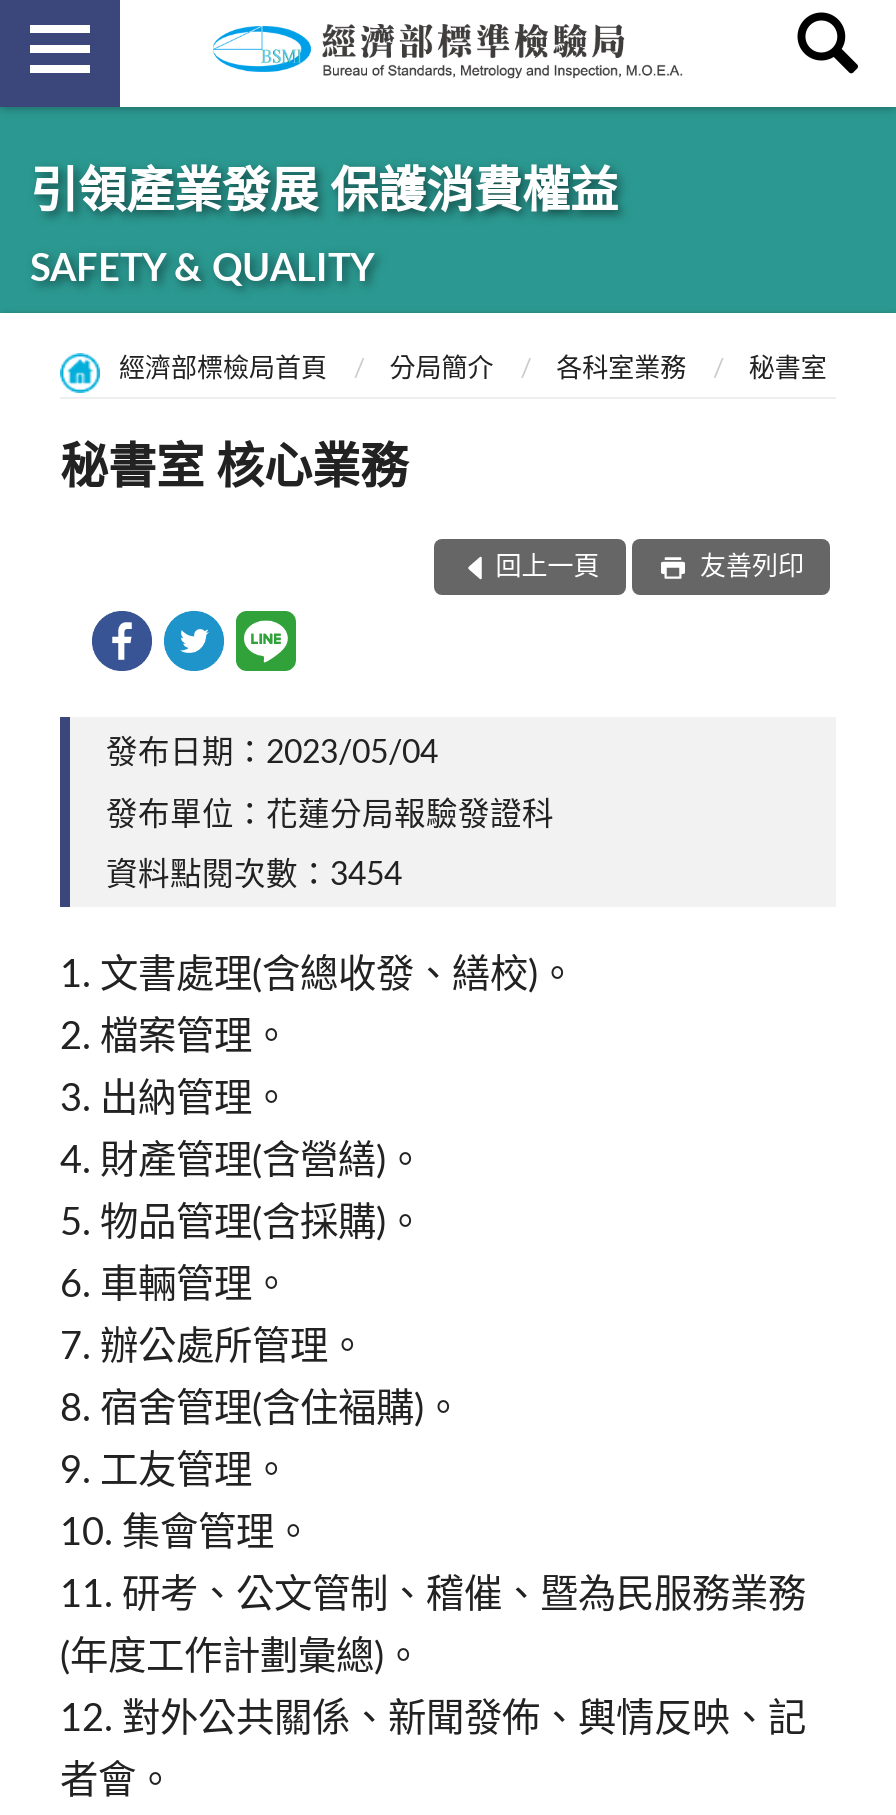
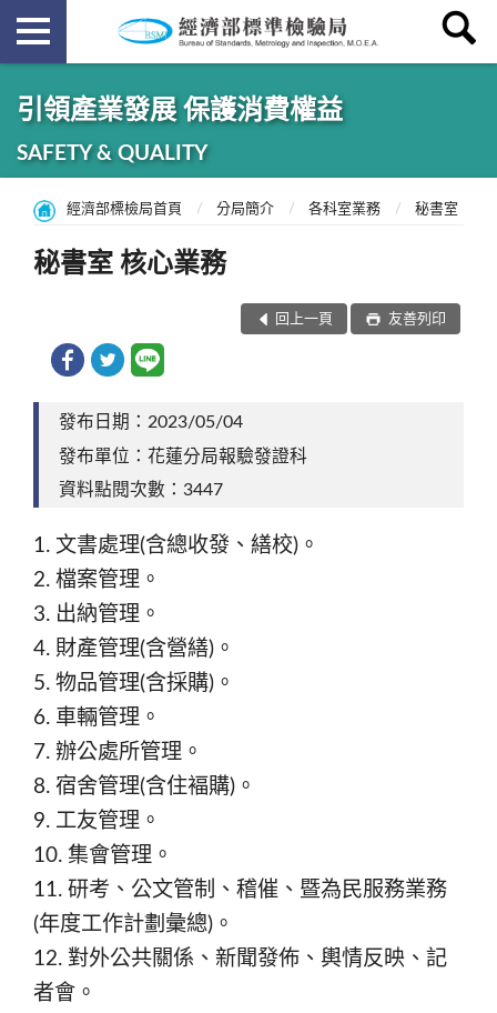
- 資料點閱次數：3454
+ 資料點閱次數：3447
